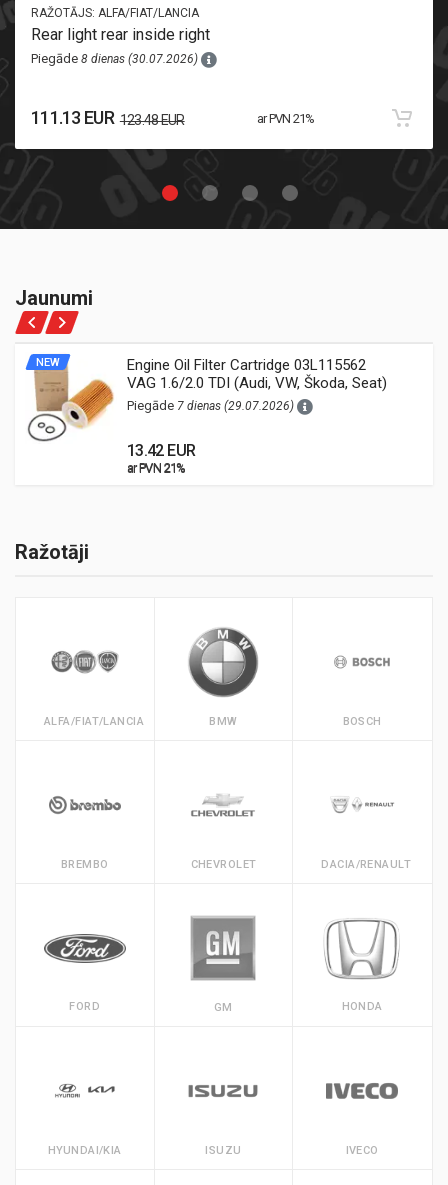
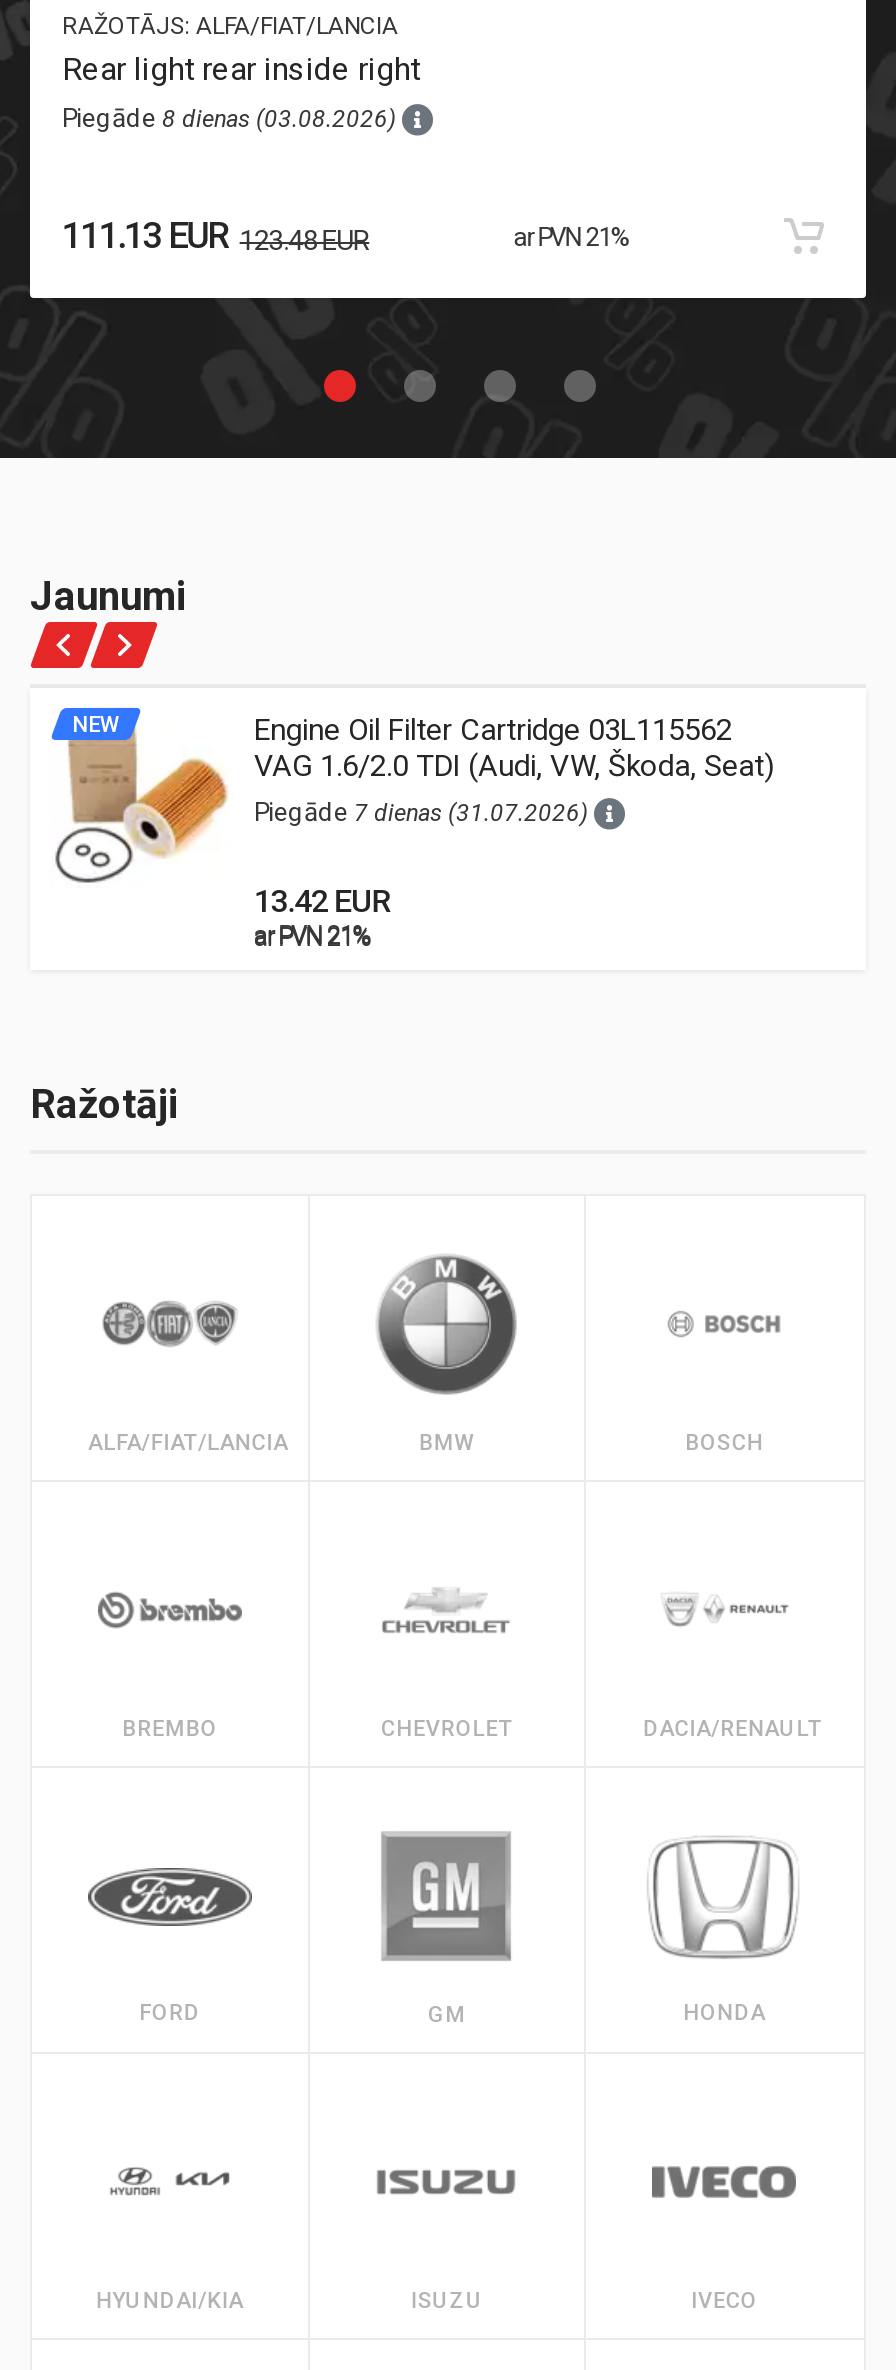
- Piegāde 8 dienas (30.07.2026)
+ Piegāde 8 dienas (03.08.2026)

- Piegāde 7 dienas (29.07.2026)
+ Piegāde 7 dienas (31.07.2026)
